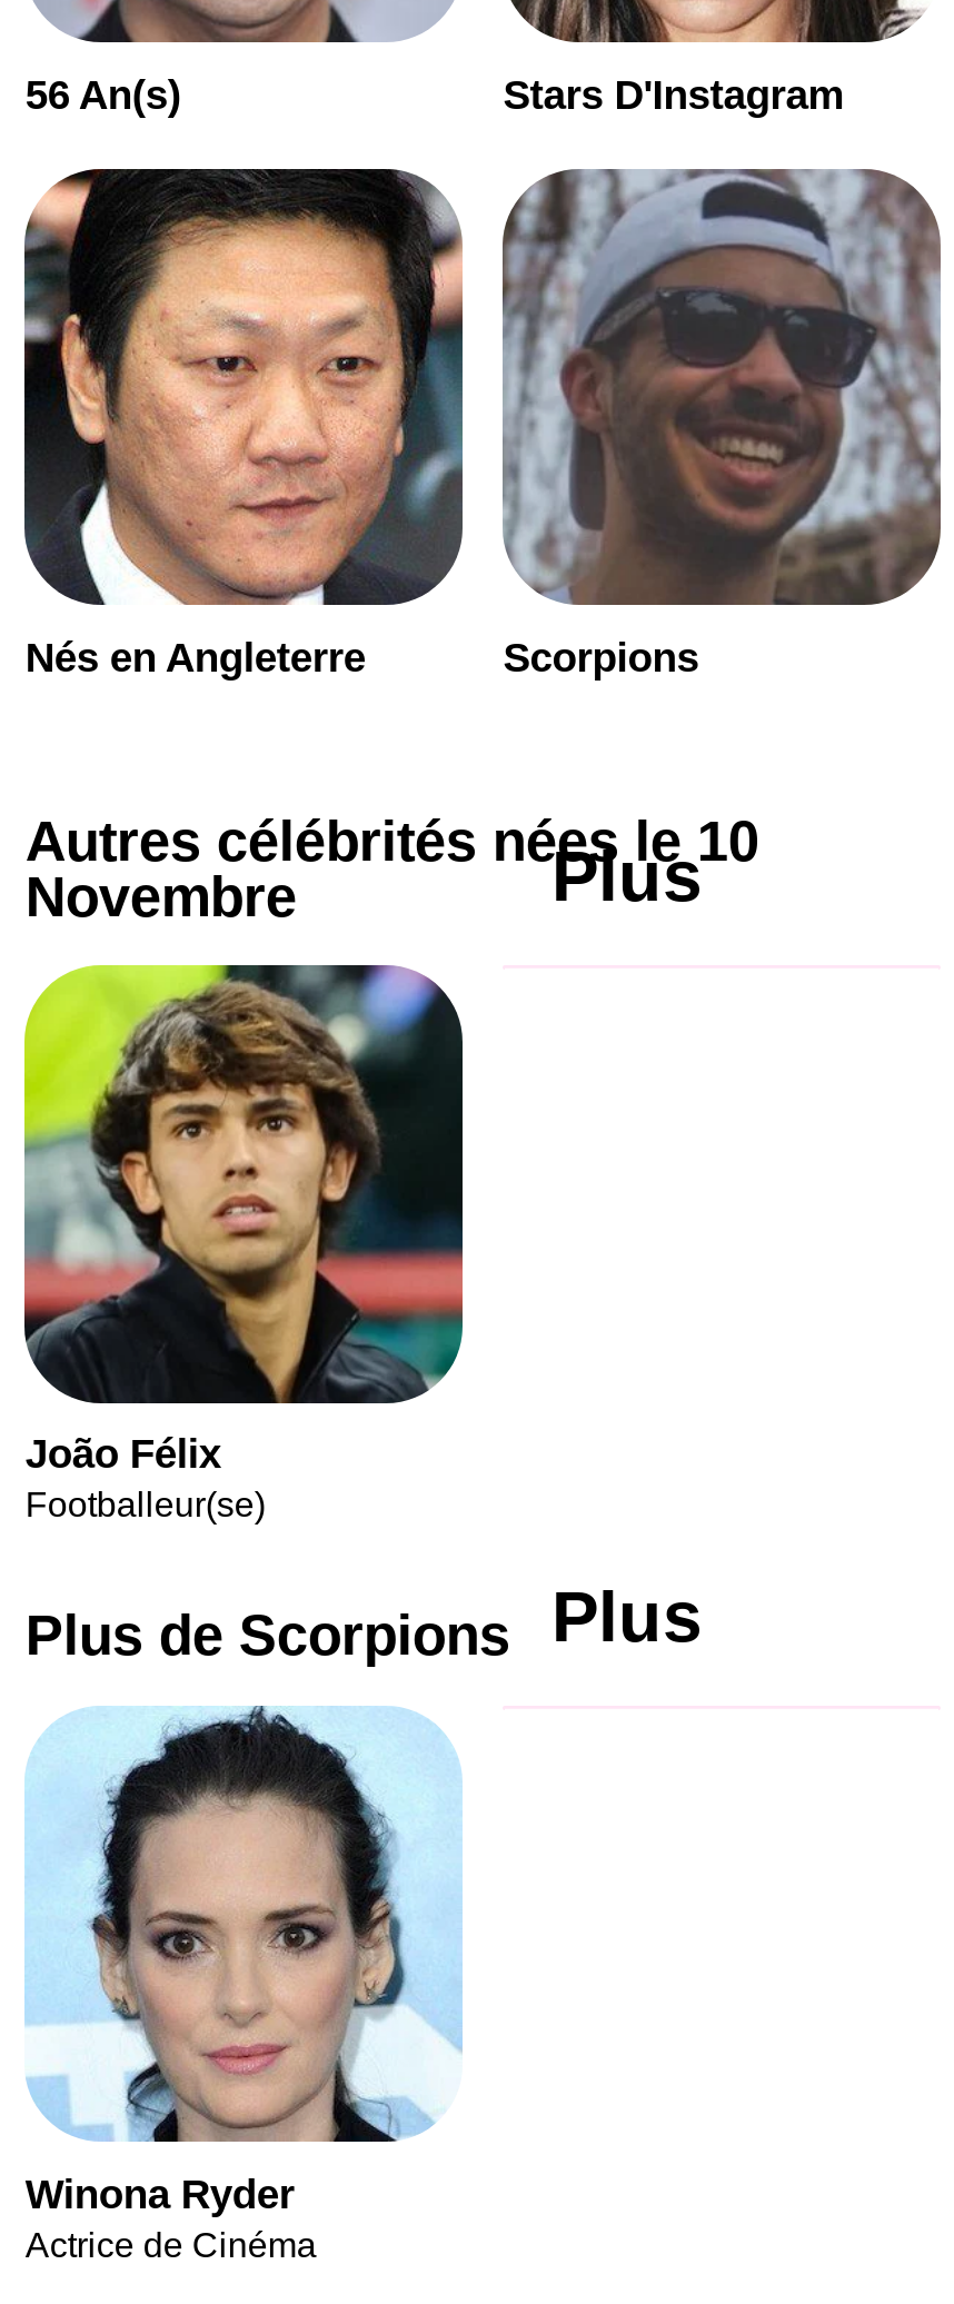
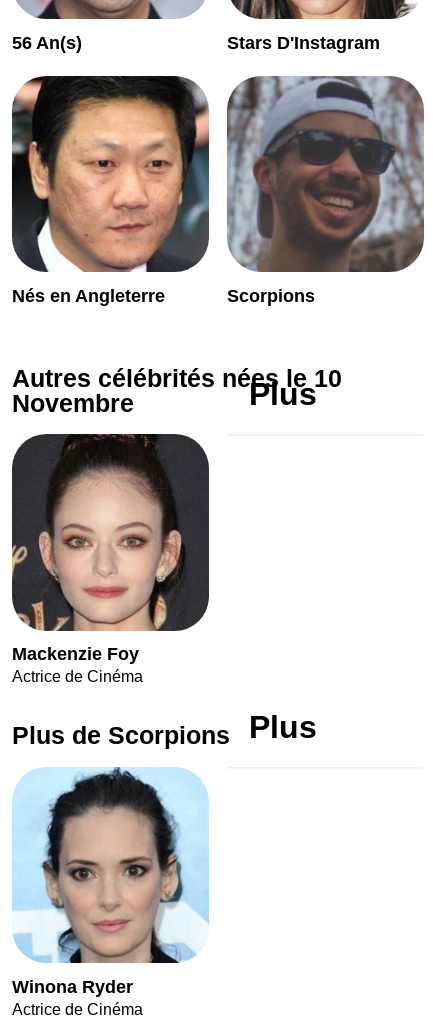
- [image]
- João Félix
- Footballeur(se)
+ [image]
+ Mackenzie Foy
+ Actrice de Cinéma
